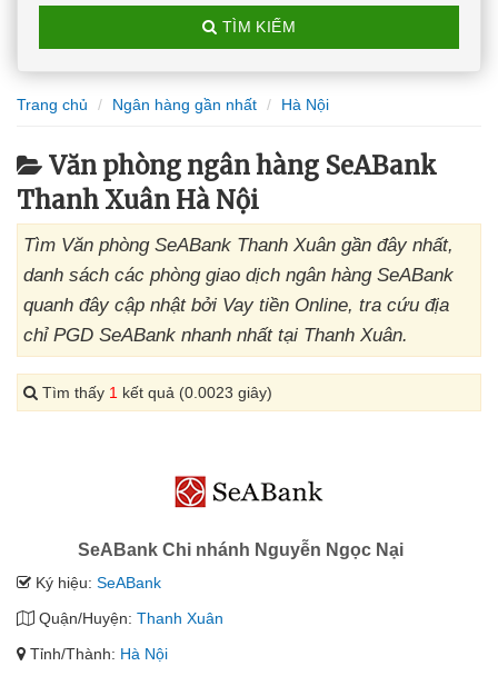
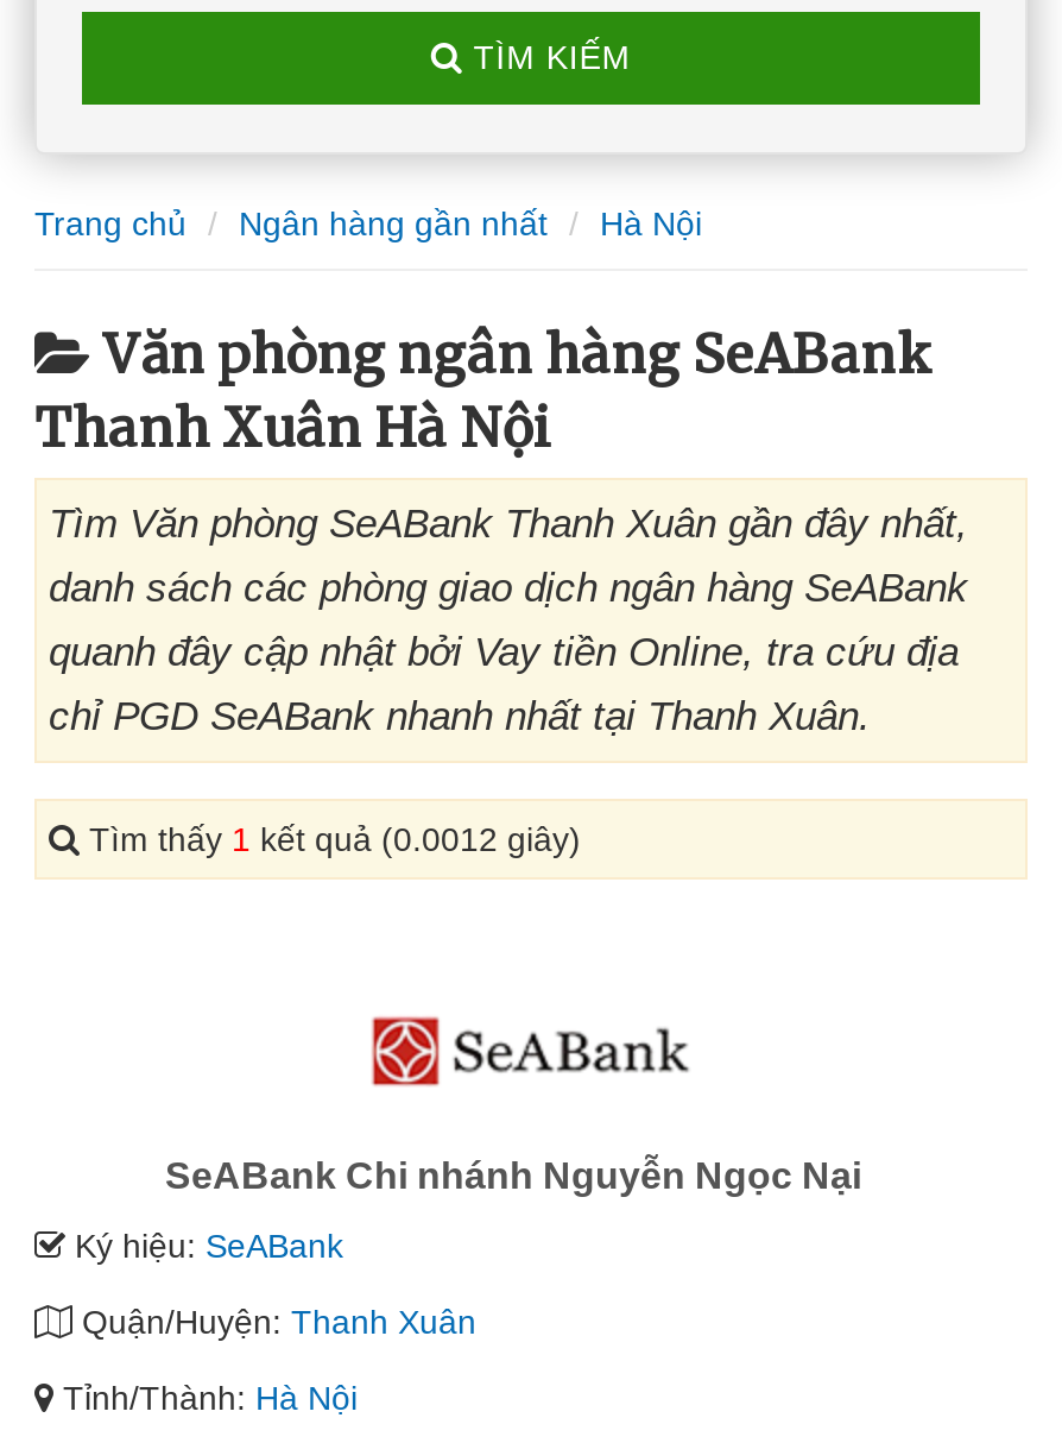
- Tìm thấy 1 kết quả (0.0023 giây)
+ Tìm thấy 1 kết quả (0.0012 giây)
